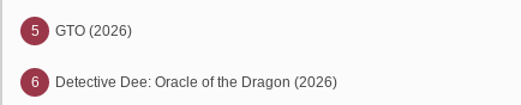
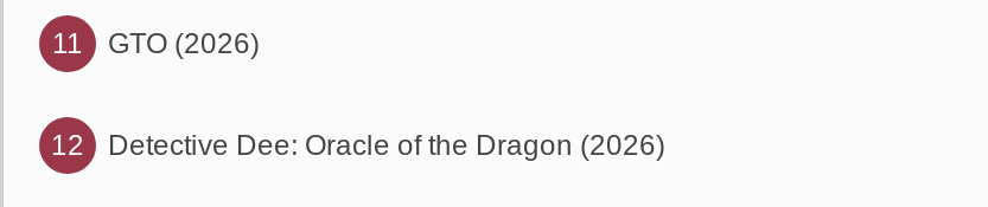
- 5 GTO (2026)
+ 11 GTO (2026)

- 6 Detective Dee: Oracle of the Dragon (2026)
+ 12 Detective Dee: Oracle of the Dragon (2026)
